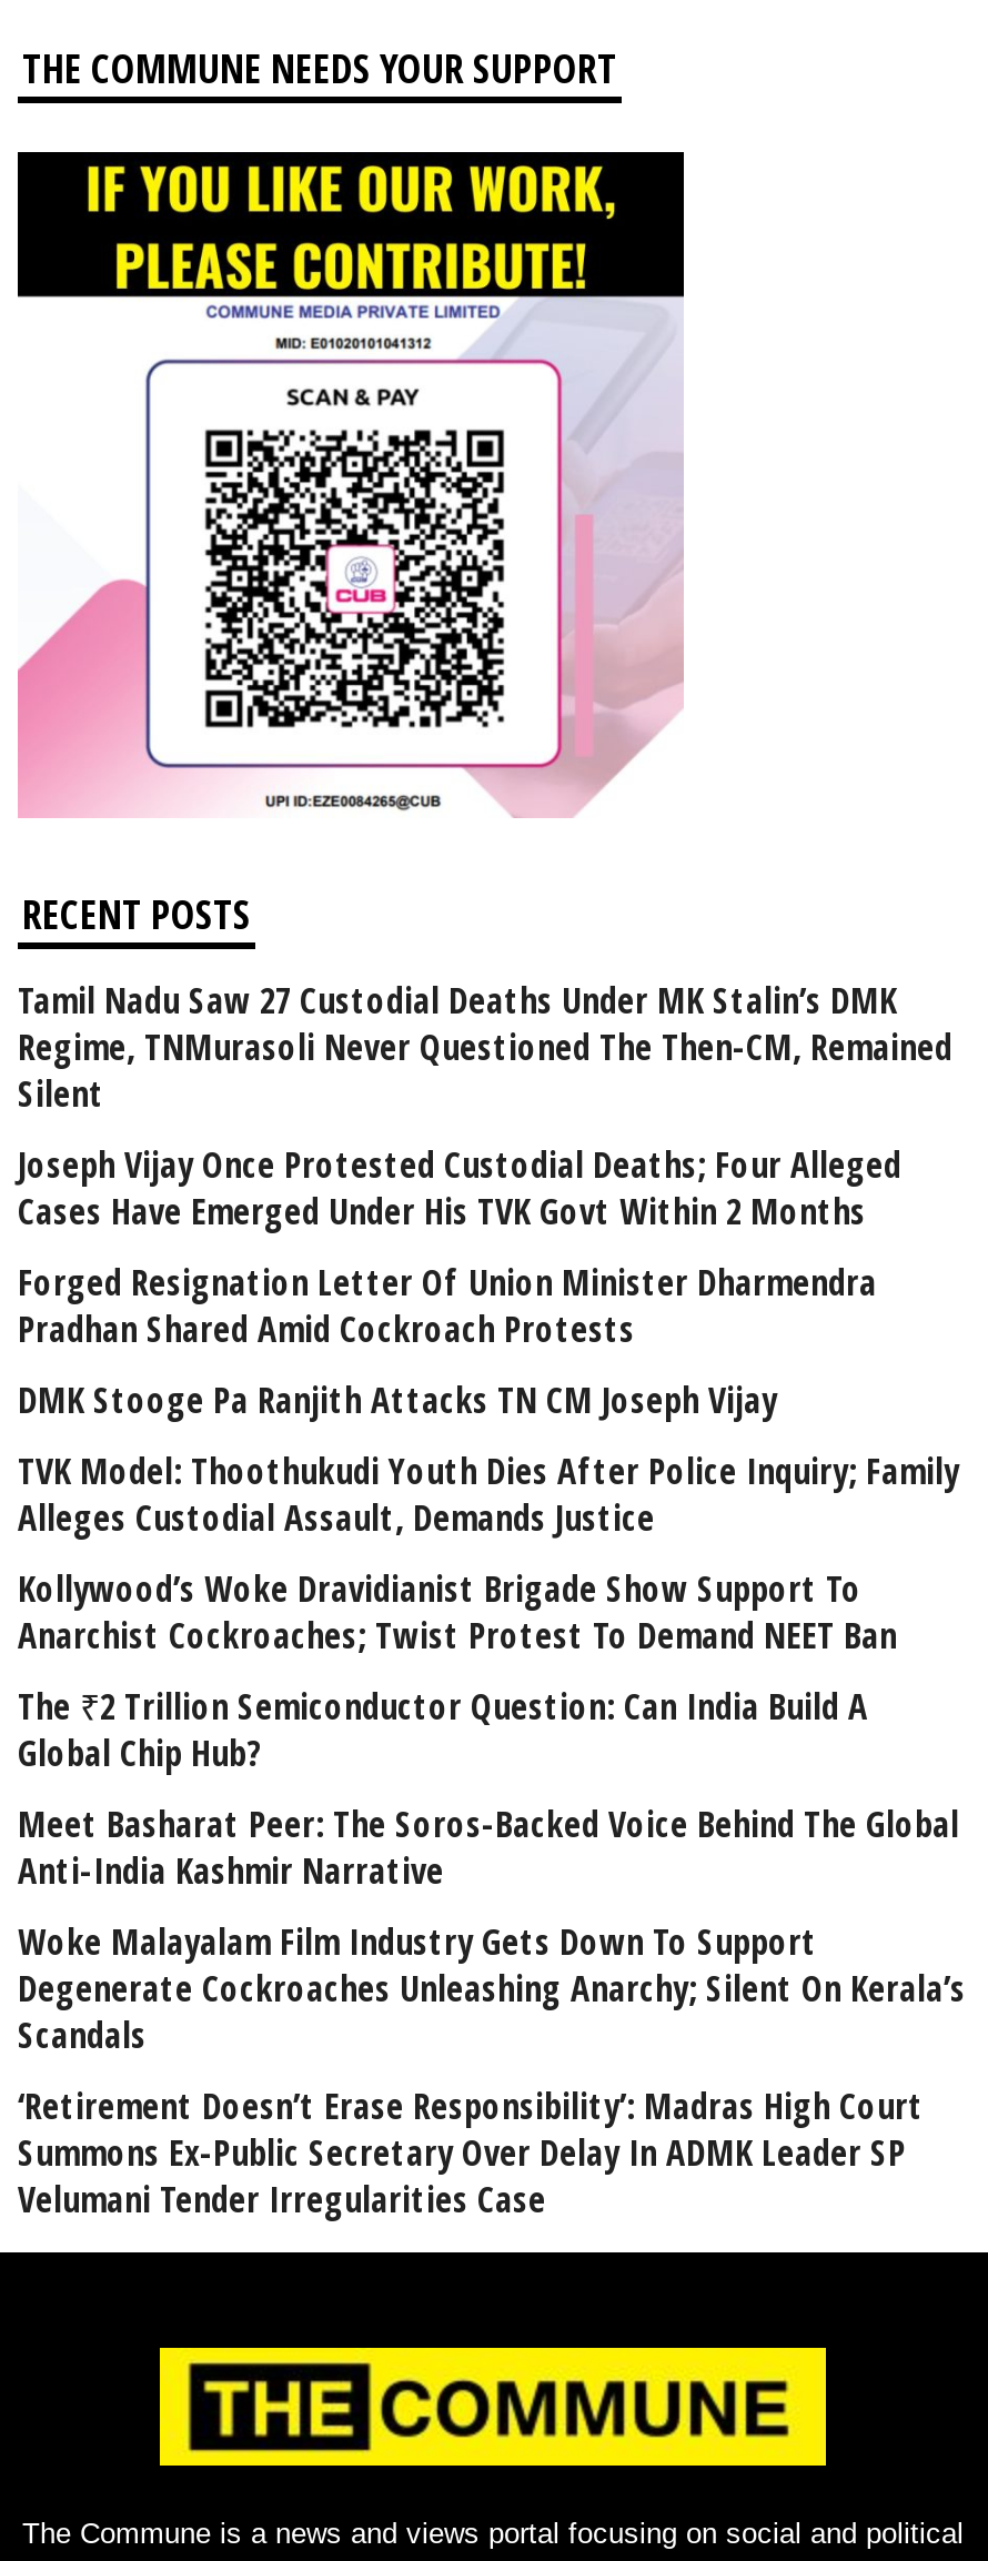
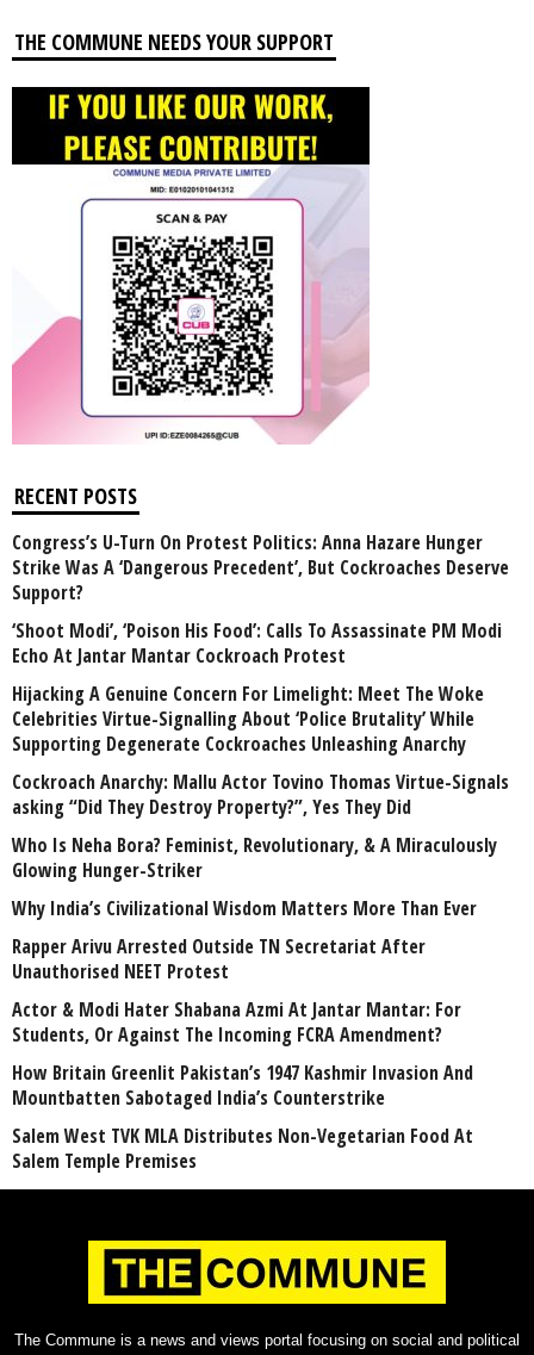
- Tamil Nadu Saw 27 Custodial Deaths Under MK Stalin’s DMK
- Regime, TNMurasoli Never Questioned The Then-CM, Remained
- Silent
+ Congress’s U-Turn On Protest Politics: Anna Hazare Hunger
+ Strike Was A ‘Dangerous Precedent’, But Cockroaches Deserve
+ Support?

- Joseph Vijay Once Protested Custodial Deaths; Four Alleged
- Cases Have Emerged Under His TVK Govt Within 2 Months
+ ‘Shoot Modi’, ‘Poison His Food’: Calls To Assassinate PM Modi
+ Echo At Jantar Mantar Cockroach Protest

- Forged Resignation Letter Of Union Minister Dharmendra
- Pradhan Shared Amid Cockroach Protests
+ Hijacking A Genuine Concern For Limelight: Meet The Woke
+ Celebrities Virtue-Signalling About ‘Police Brutality’ While
+ Supporting Degenerate Cockroaches Unleashing Anarchy

- DMK Stooge Pa Ranjith Attacks TN CM Joseph Vijay
+ Cockroach Anarchy: Mallu Actor Tovino Thomas Virtue-Signals
+ asking “Did They Destroy Property?”, Yes They Did

- TVK Model: Thoothukudi Youth Dies After Police Inquiry; Family
- Alleges Custodial Assault, Demands Justice
+ Who Is Neha Bora? Feminist, Revolutionary, & A Miraculously
+ Glowing Hunger-Striker

- Kollywood’s Woke Dravidianist Brigade Show Support To
- Anarchist Cockroaches; Twist Protest To Demand NEET Ban
+ Why India’s Civilizational Wisdom Matters More Than Ever

- The ₹2 Trillion Semiconductor Question: Can India Build A
- Global Chip Hub?
+ Rapper Arivu Arrested Outside TN Secretariat After
+ Unauthorised NEET Protest

- Meet Basharat Peer: The Soros-Backed Voice Behind The Global
- Anti-India Kashmir Narrative
+ Actor & Modi Hater Shabana Azmi At Jantar Mantar: For
+ Students, Or Against The Incoming FCRA Amendment?

- Woke Malayalam Film Industry Gets Down To Support
- Degenerate Cockroaches Unleashing Anarchy; Silent On Kerala’s
- Scandals
+ How Britain Greenlit Pakistan’s 1947 Kashmir Invasion And
+ Mountbatten Sabotaged India’s Counterstrike

- ‘Retirement Doesn’t Erase Responsibility’: Madras High Court
- Summons Ex-Public Secretary Over Delay In ADMK Leader SP
- Velumani Tender Irregularities Case
+ Salem West TVK MLA Distributes Non-Vegetarian Food At
+ Salem Temple Premises
